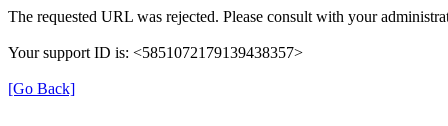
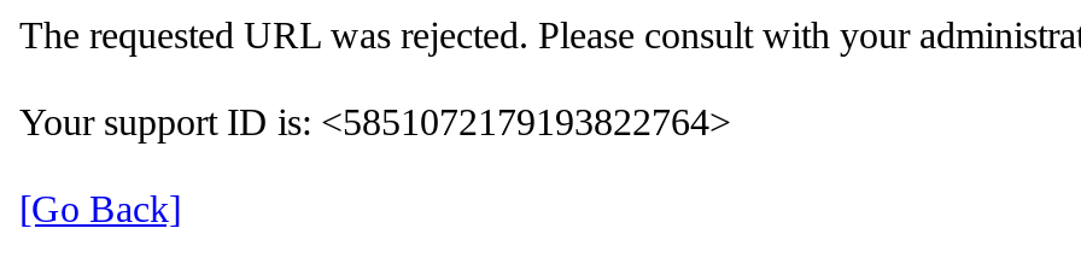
- Your support ID is: <5851072179139438357>
+ Your support ID is: <5851072179193822764>
